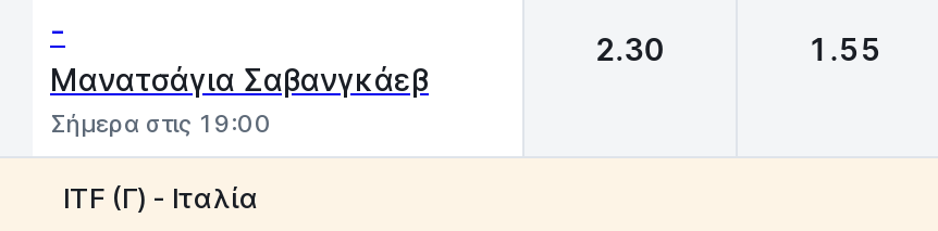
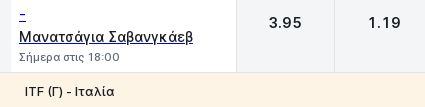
- 2.30
+ 3.95

- 1.55
+ 1.19

- Σήμερα στις 19:00
+ Σήμερα στις 18:00
